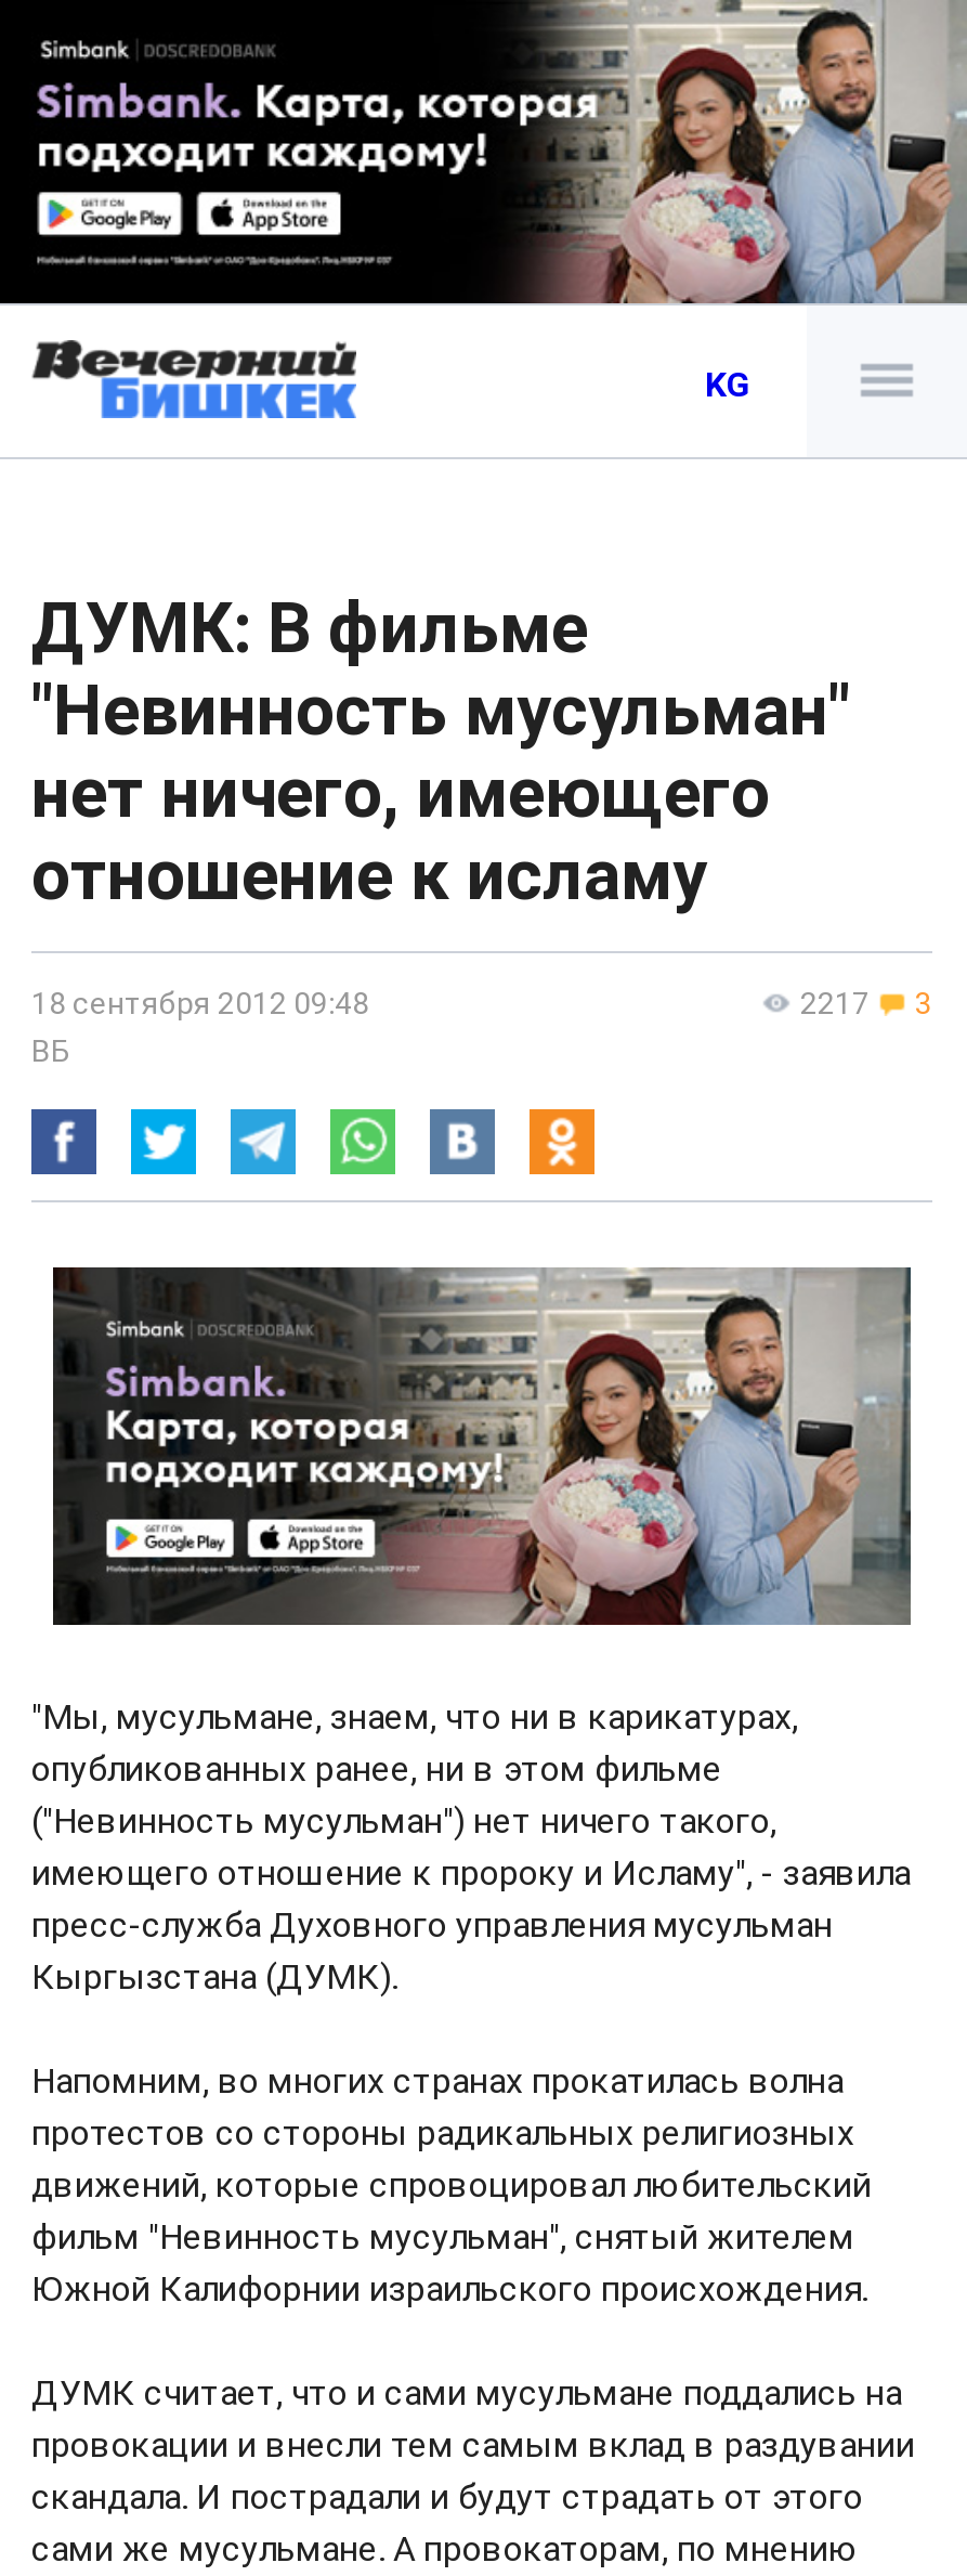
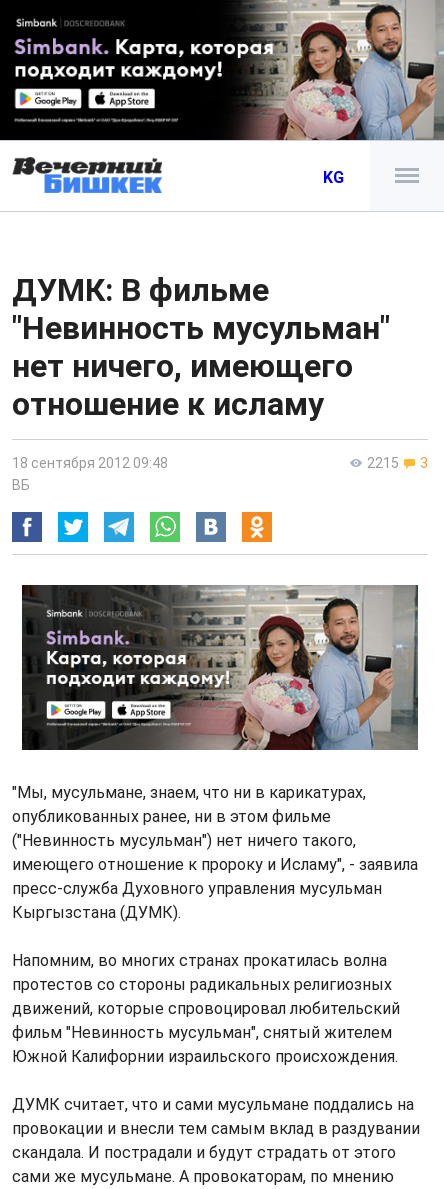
- 2217 3
+ 2215 3
